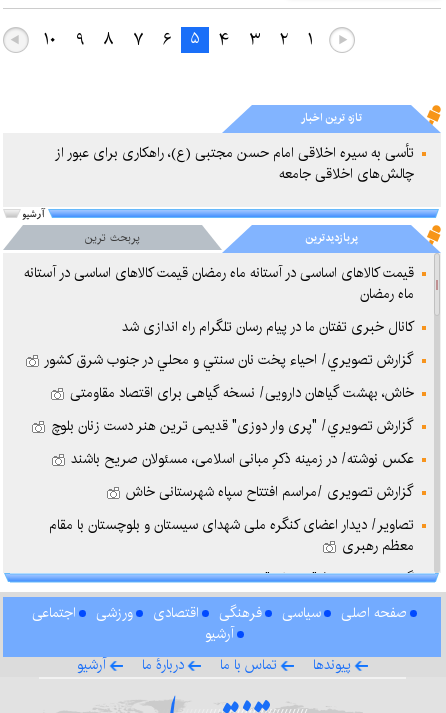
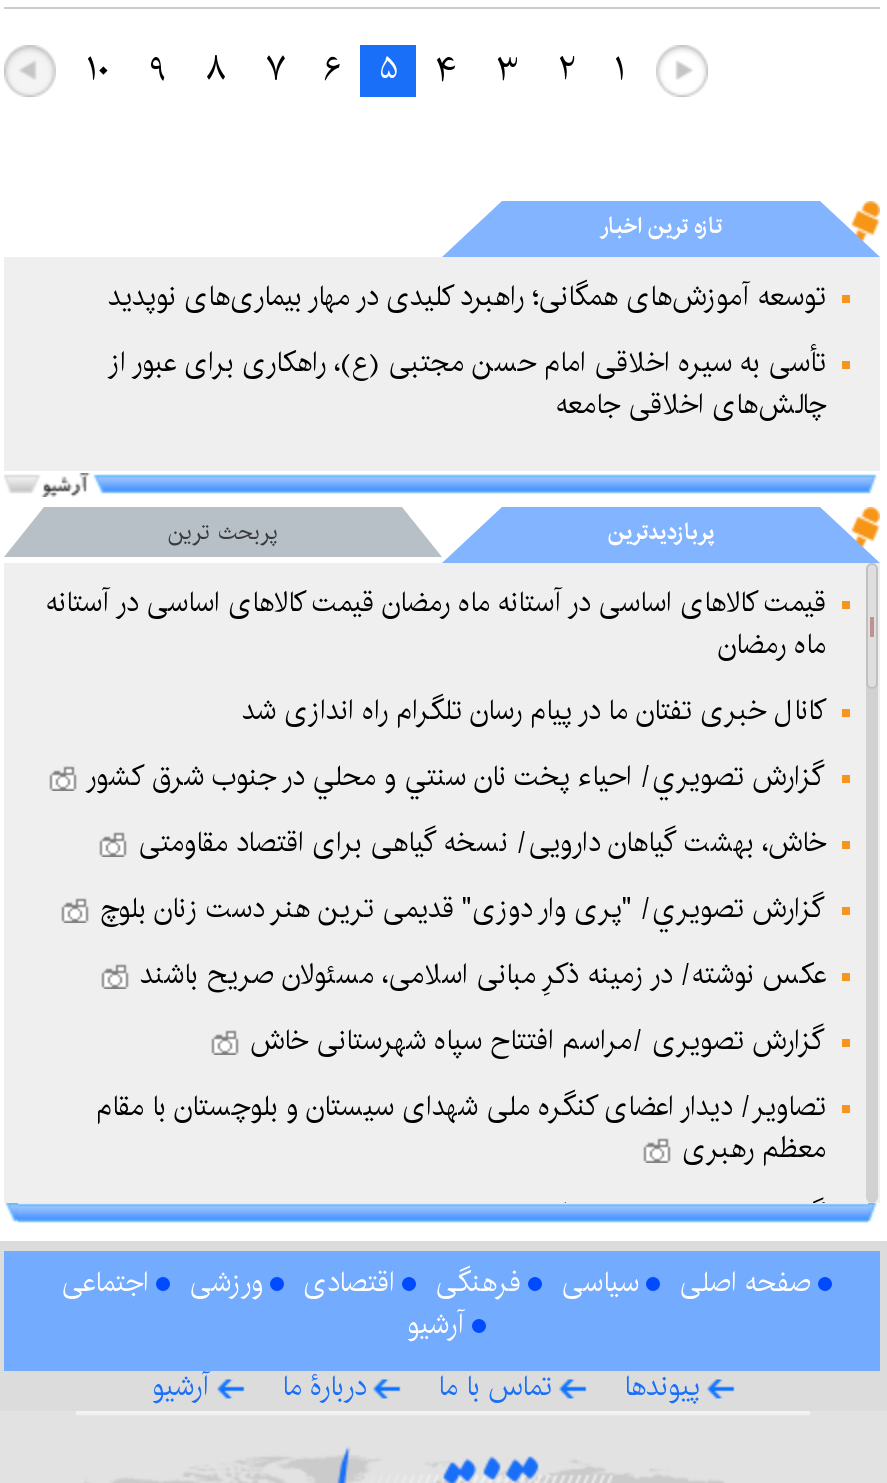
+ توسعه آموزش‌های همگانی؛ راهبرد کلیدی در مهار بیماری‌های نوپدید
